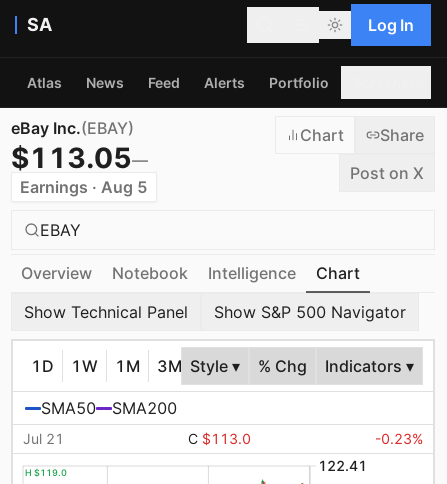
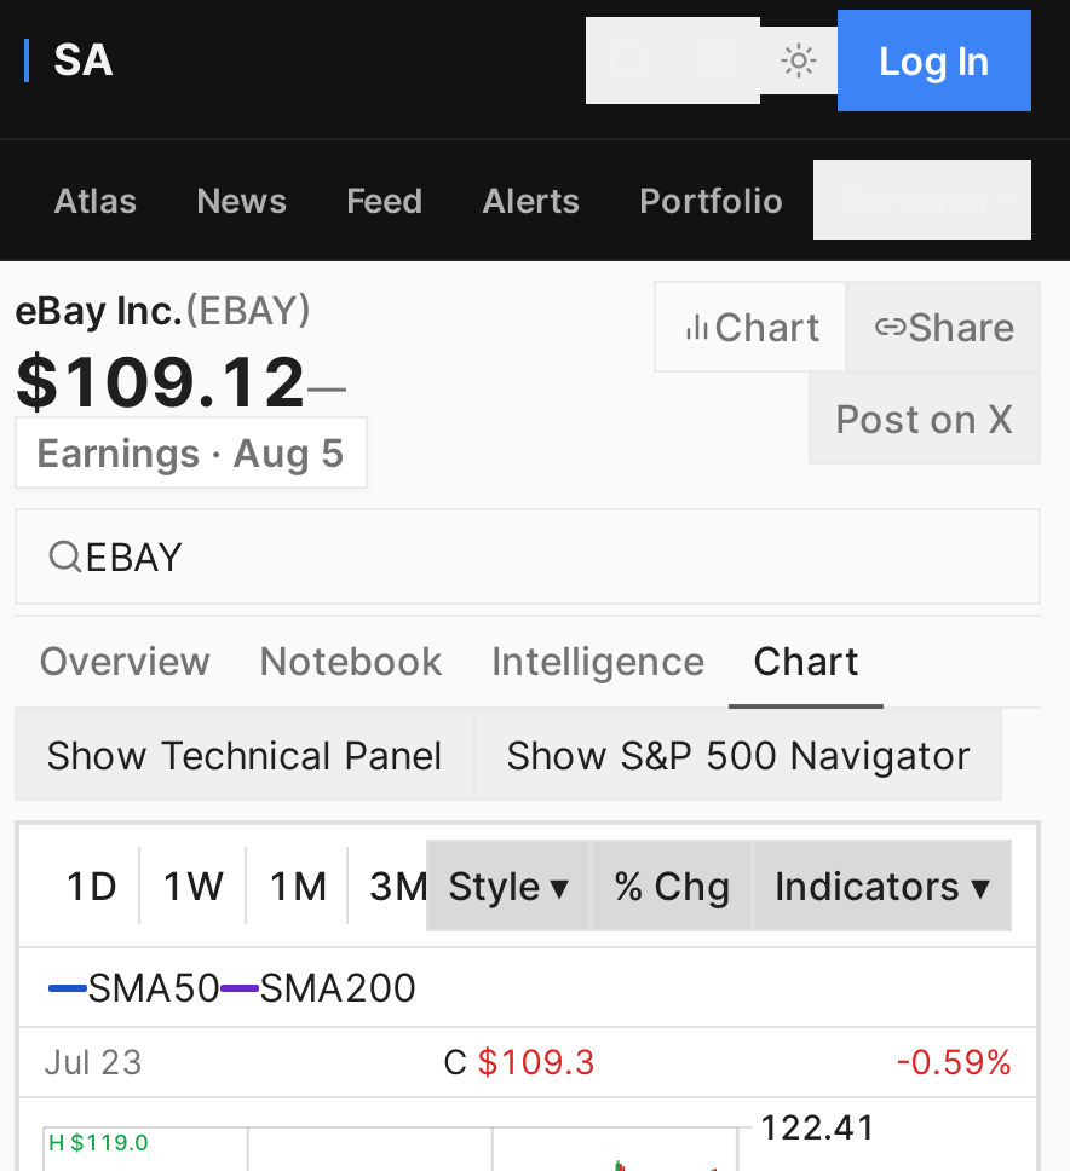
- $113.05—
+ $109.12—

- Jul 21
+ Jul 23

- C $113.0
+ C $109.3

- -0.23%
+ -0.59%
